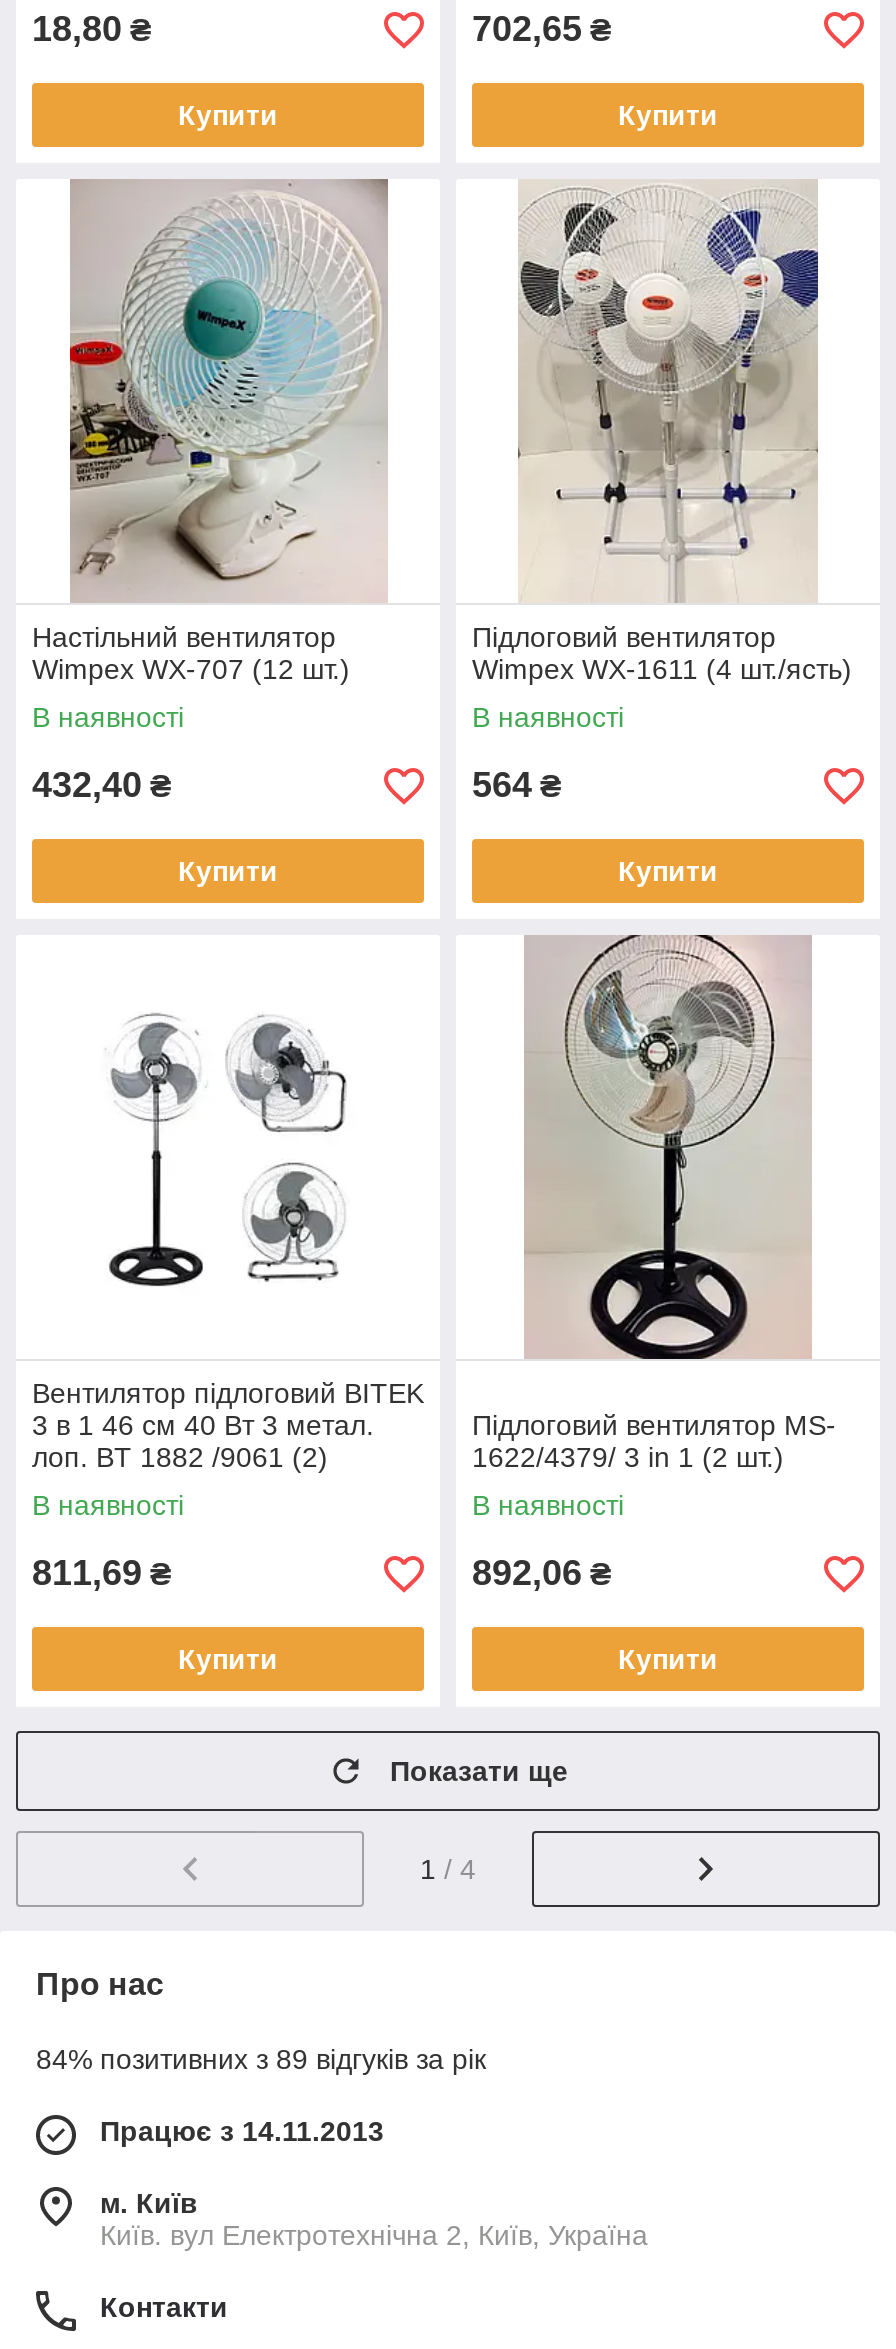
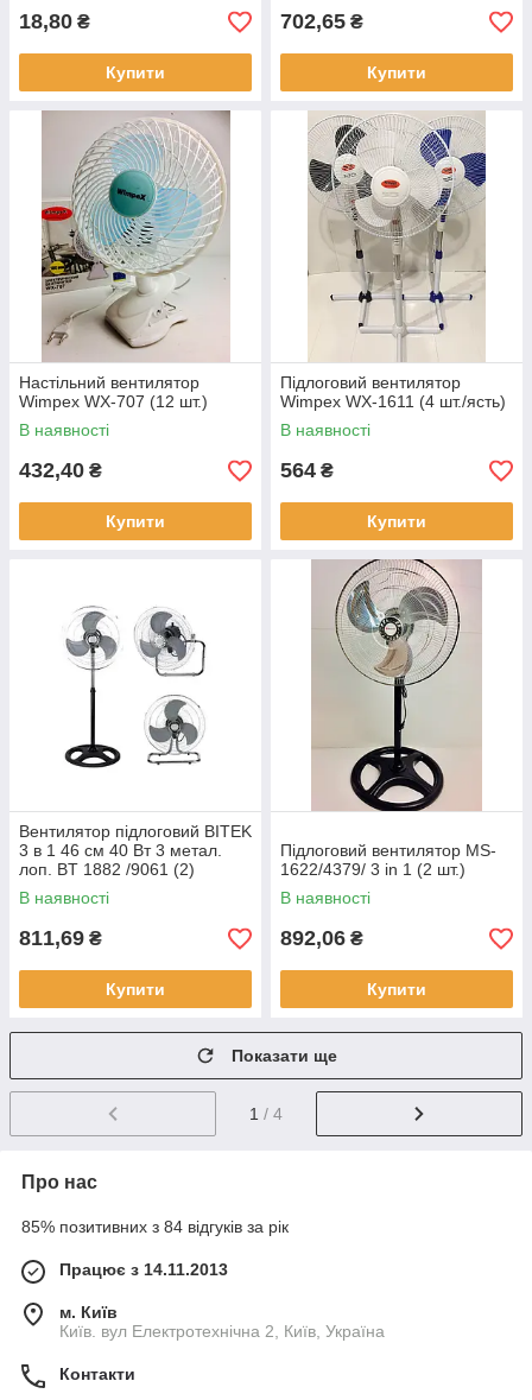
- 84% позитивних з 89 відгуків за рік
+ 85% позитивних з 84 відгуків за рік
